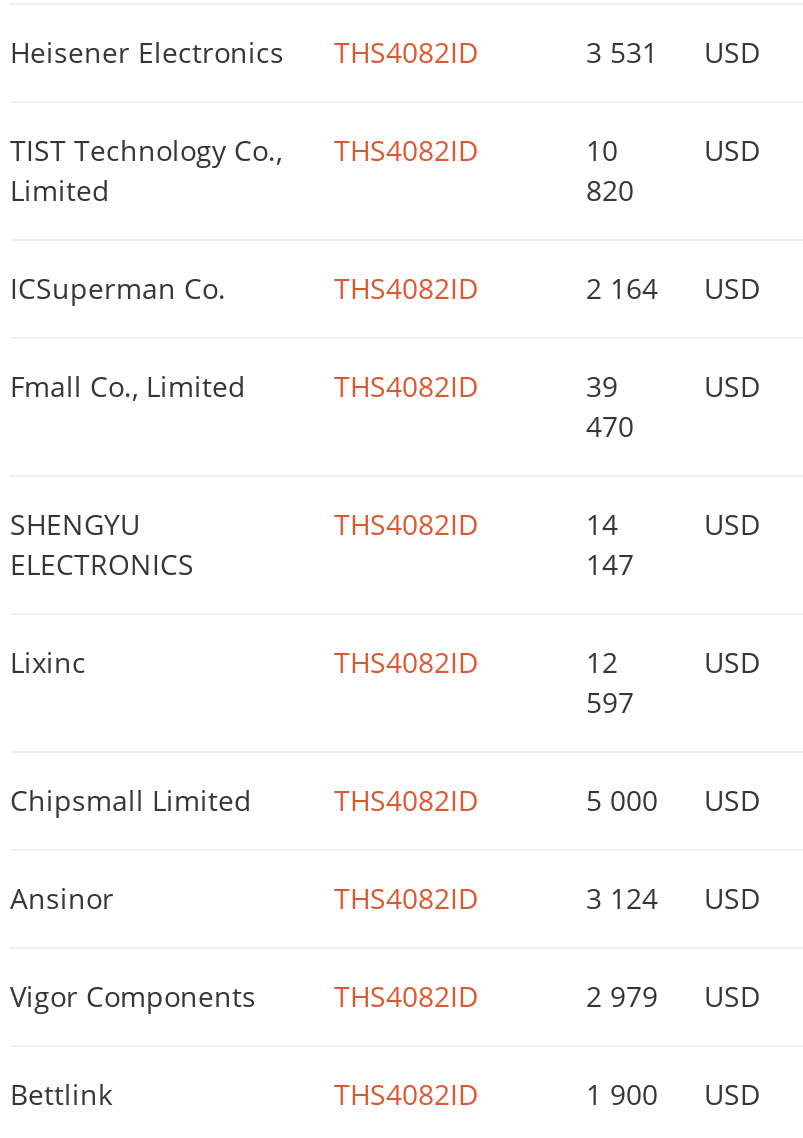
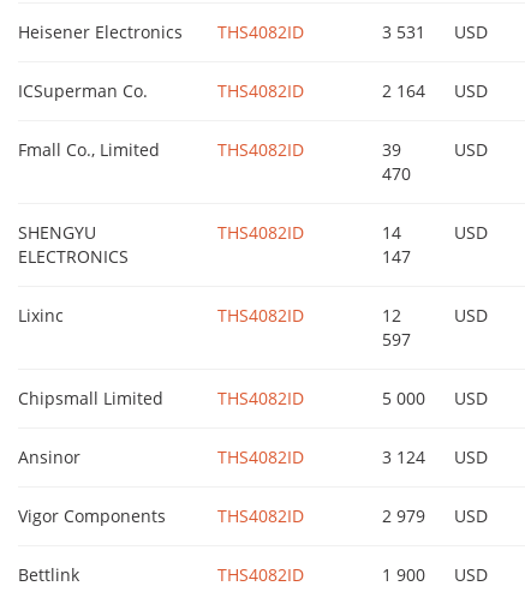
- USD
- TIST Technology Co.,
- Limited

- THS4082ID
- 10
- 820
